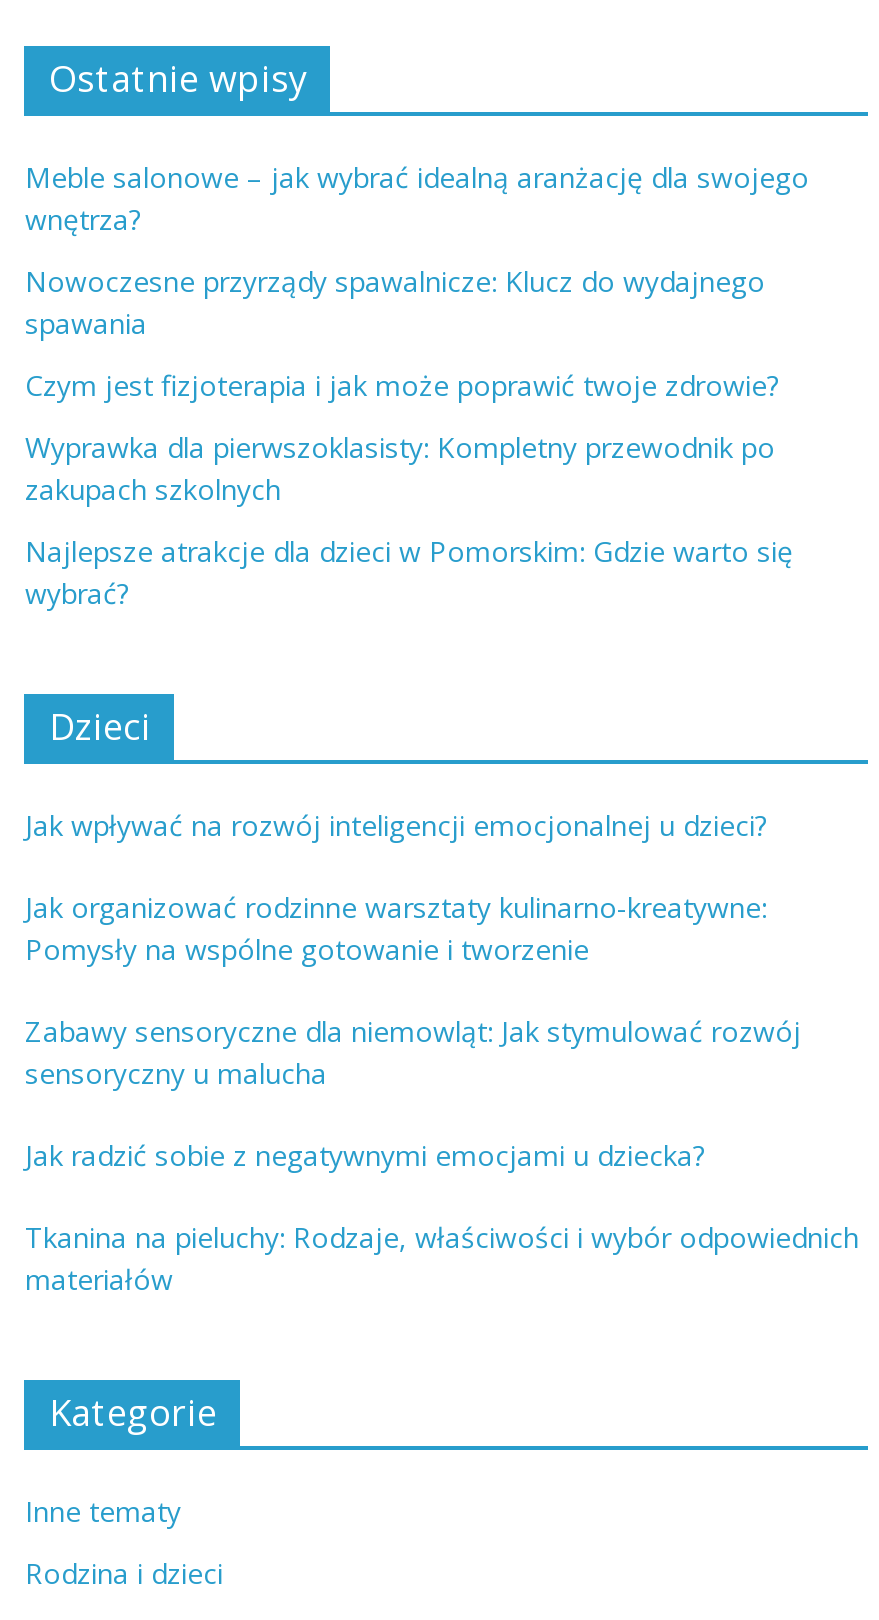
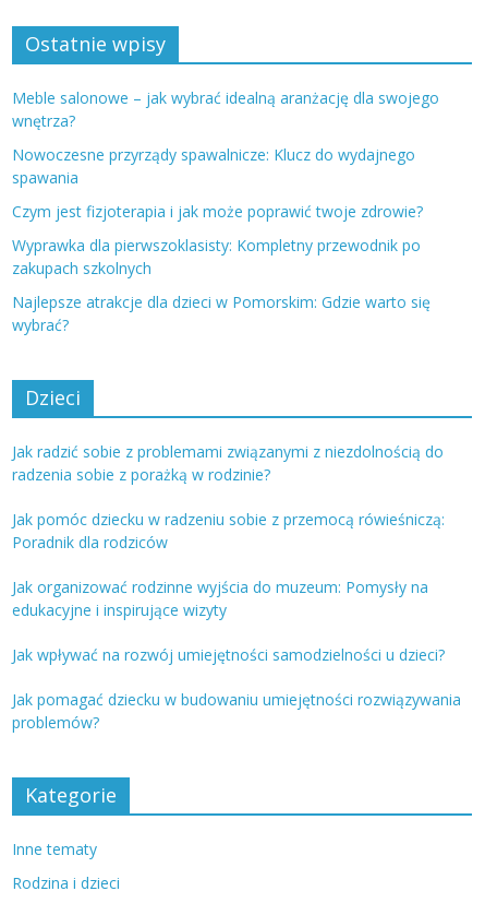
- Jak wpływać na rozwój inteligencji emocjonalnej u dzieci?
+ Jak radzić sobie z problemami związanymi z niezdolnością do
+ radzenia sobie z porażką w rodzinie?

- Jak organizować rodzinne warsztaty kulinarno-kreatywne:
- Pomysły na wspólne gotowanie i tworzenie
+ Jak pomóc dziecku w radzeniu sobie z przemocą rówieśniczą:
+ Poradnik dla rodziców

- Zabawy sensoryczne dla niemowląt: Jak stymulować rozwój
- sensoryczny u malucha
+ Jak organizować rodzinne wyjścia do muzeum: Pomysły na
+ edukacyjne i inspirujące wizyty

- Jak radzić sobie z negatywnymi emocjami u dziecka?
+ Jak wpływać na rozwój umiejętności samodzielności u dzieci?

- Tkanina na pieluchy: Rodzaje, właściwości i wybór odpowiednich
- materiałów
+ Jak pomagać dziecku w budowaniu umiejętności rozwiązywania
+ problemów?
